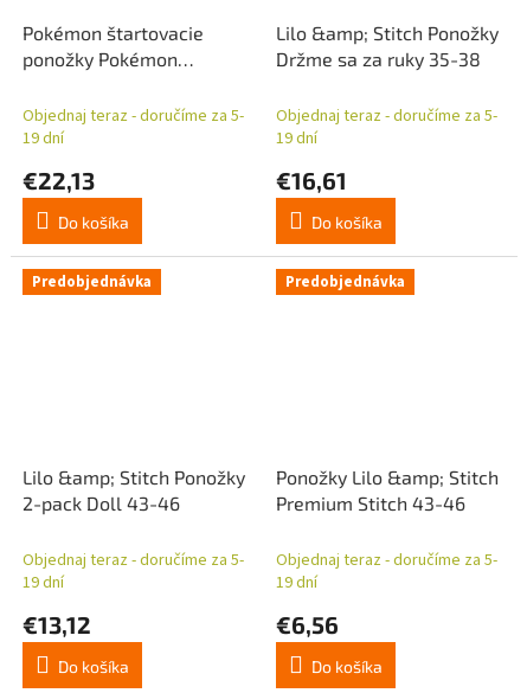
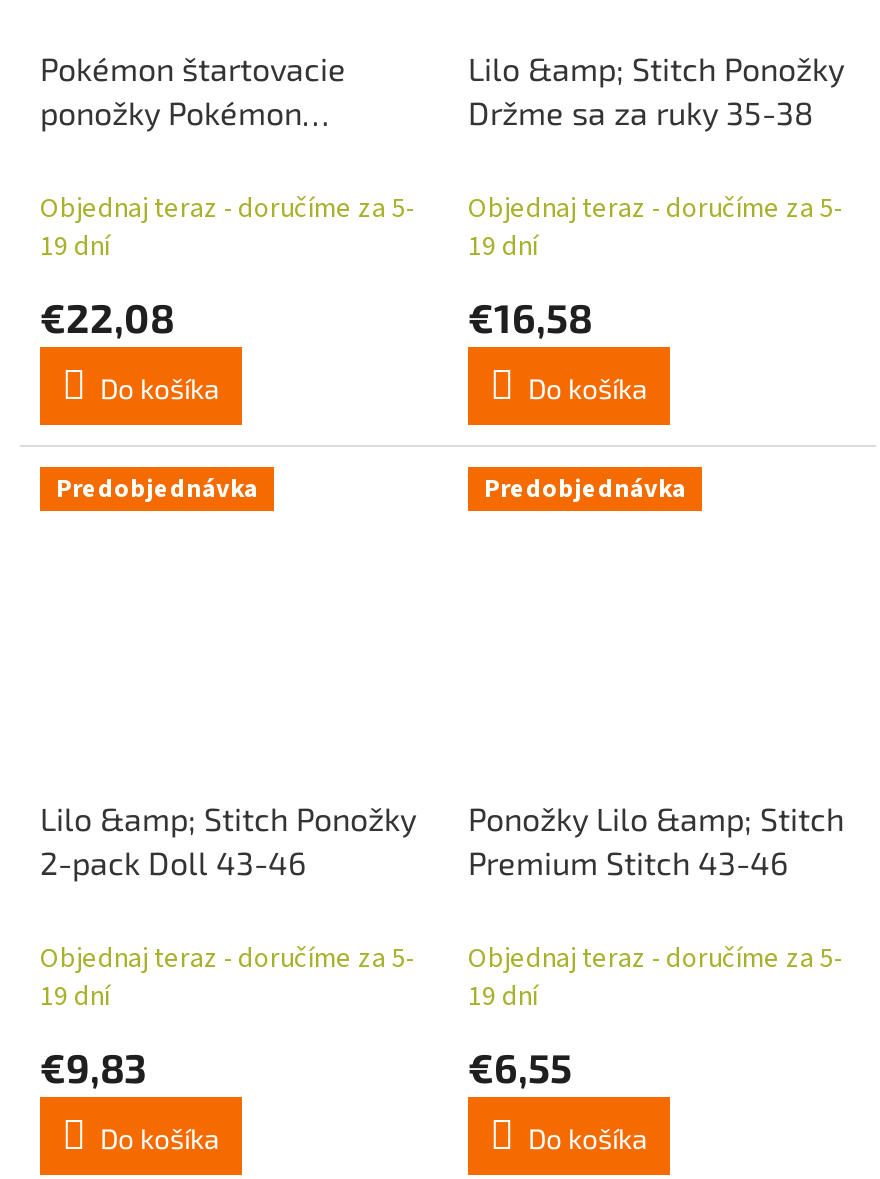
- €22,13
+ €22,08

- €16,61
+ €16,58

- €13,12
+ €9,83

- €6,56
+ €6,55
